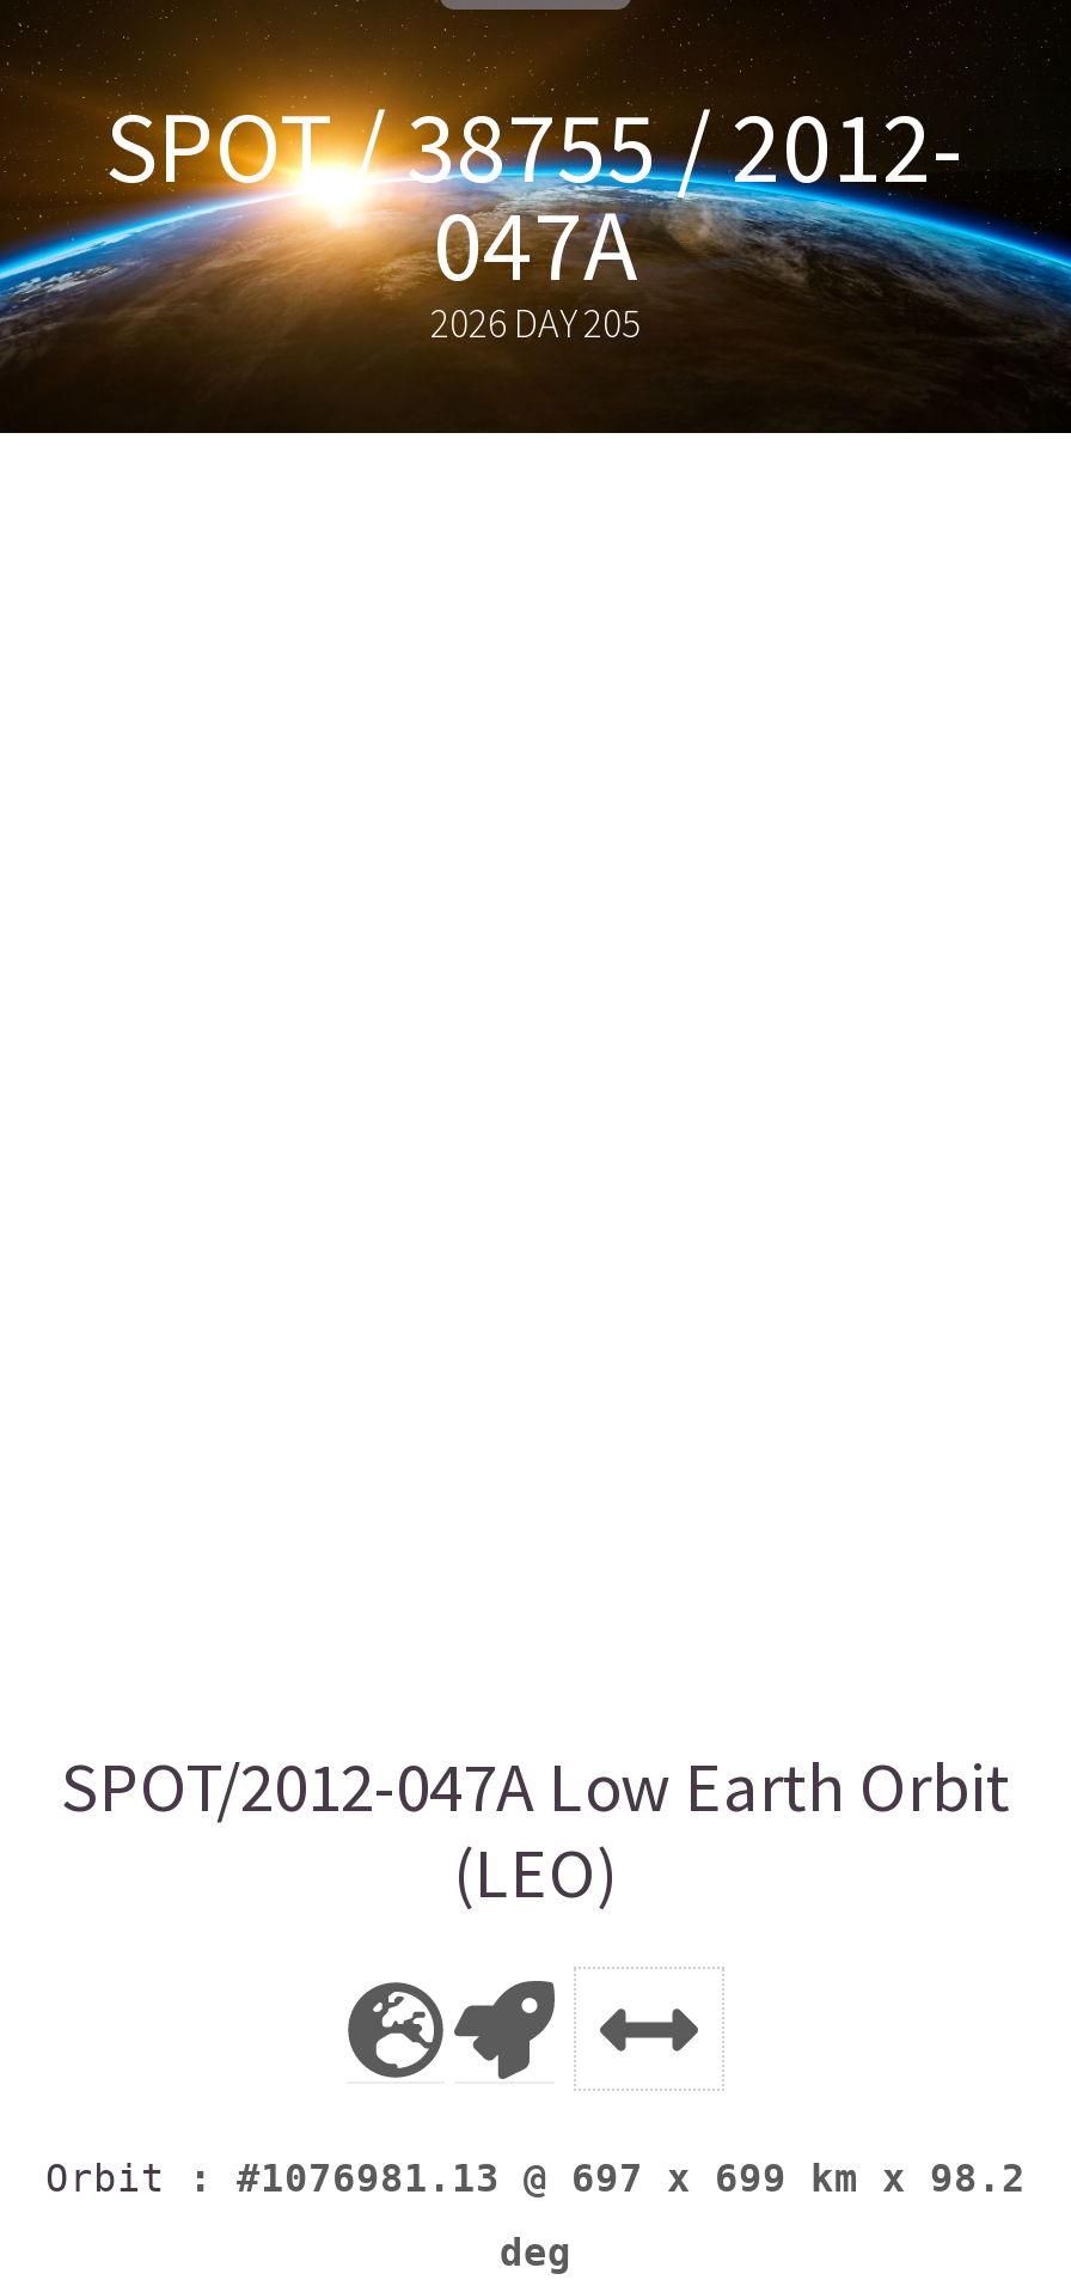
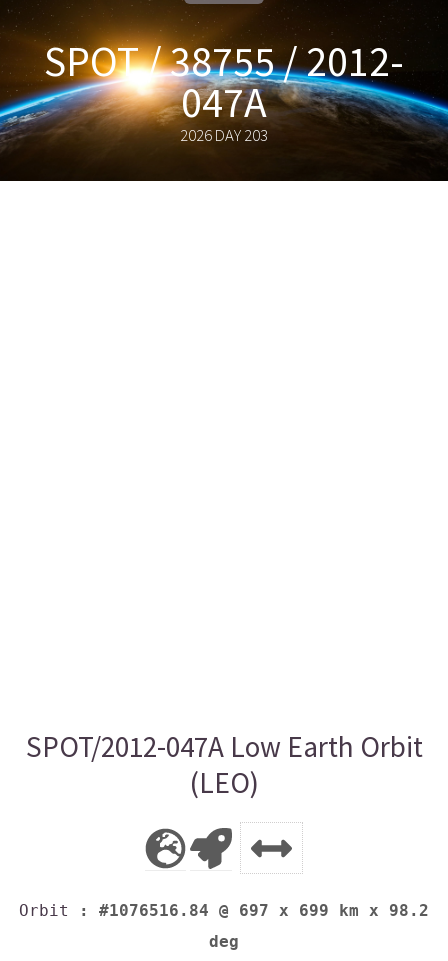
- 2026 DAY 205
+ 2026 DAY 203

- Orbit: #1076981.13 @ 697 x 699 km x 98.2
+ Orbit: #1076516.84 @ 697 x 699 km x 98.2
